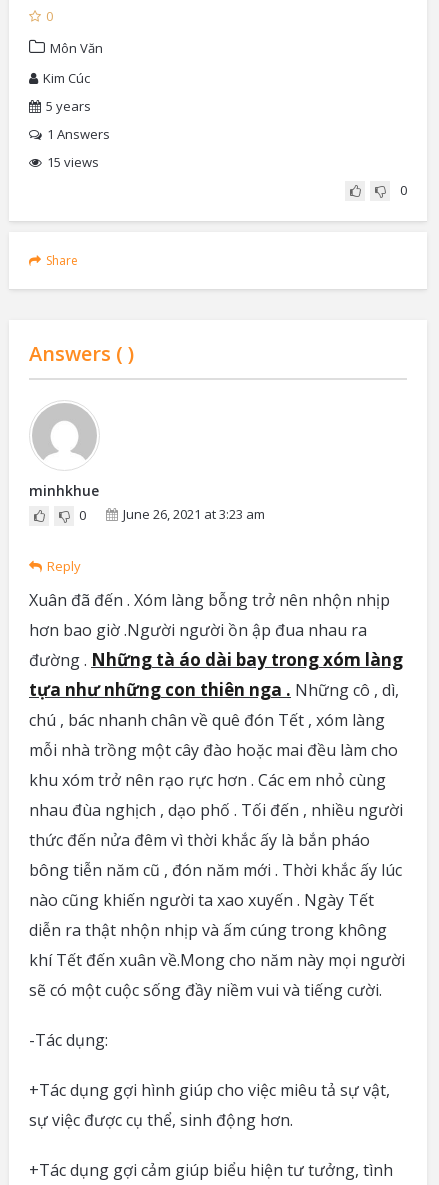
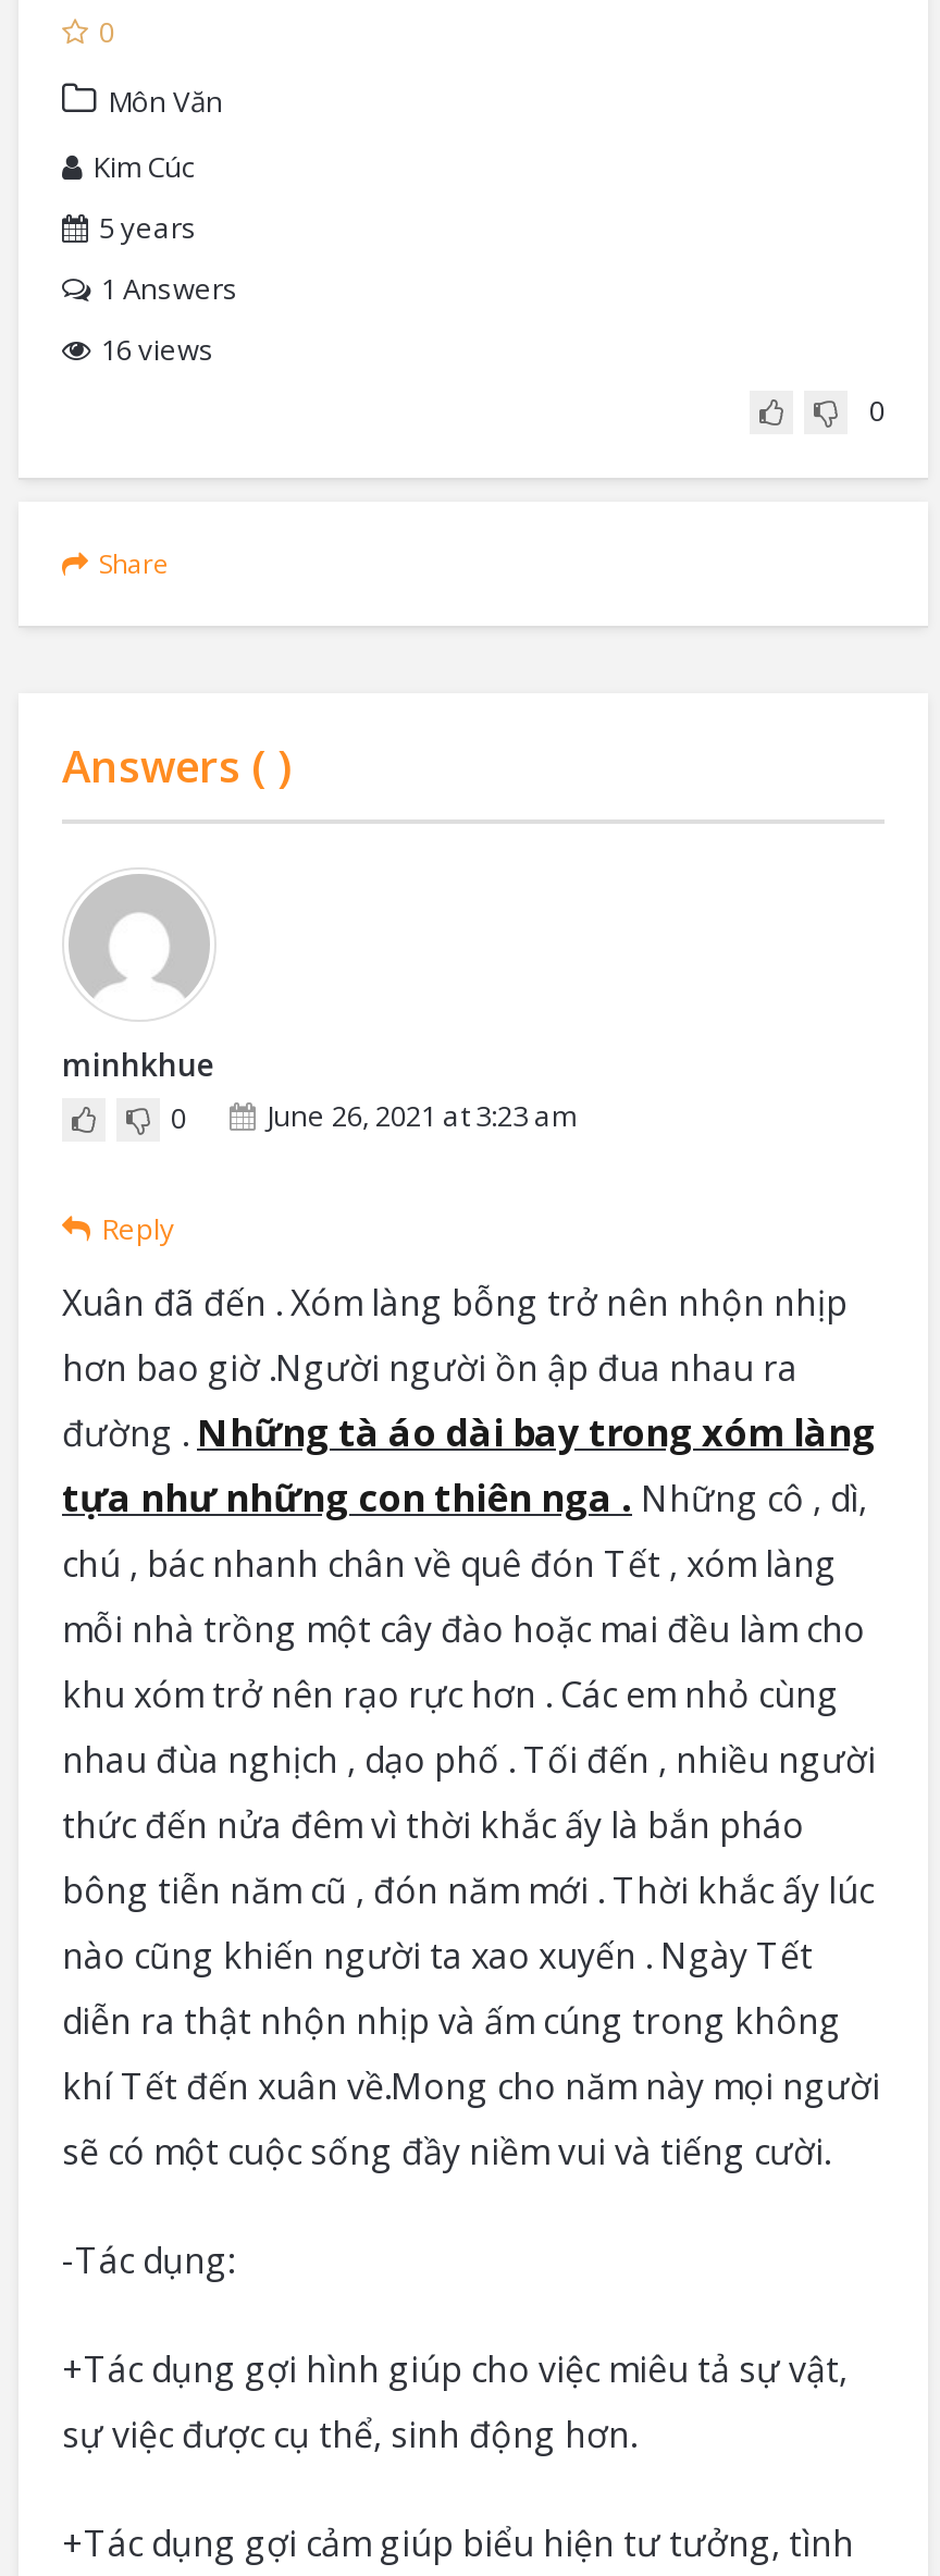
- 15 views
+ 16 views
